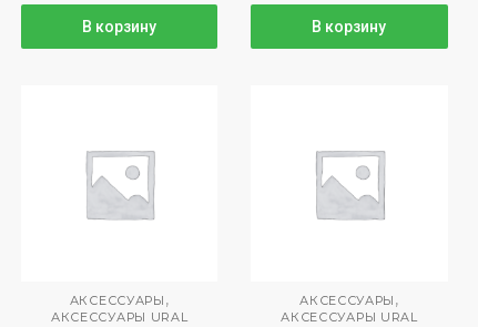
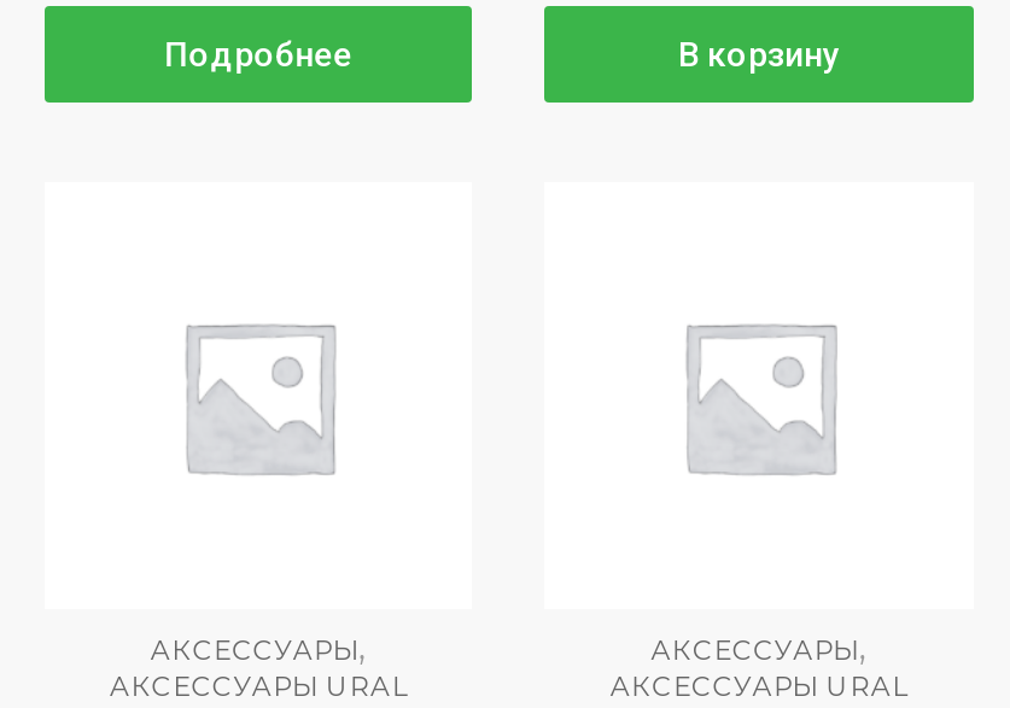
- В корзину
+ Подробнее
